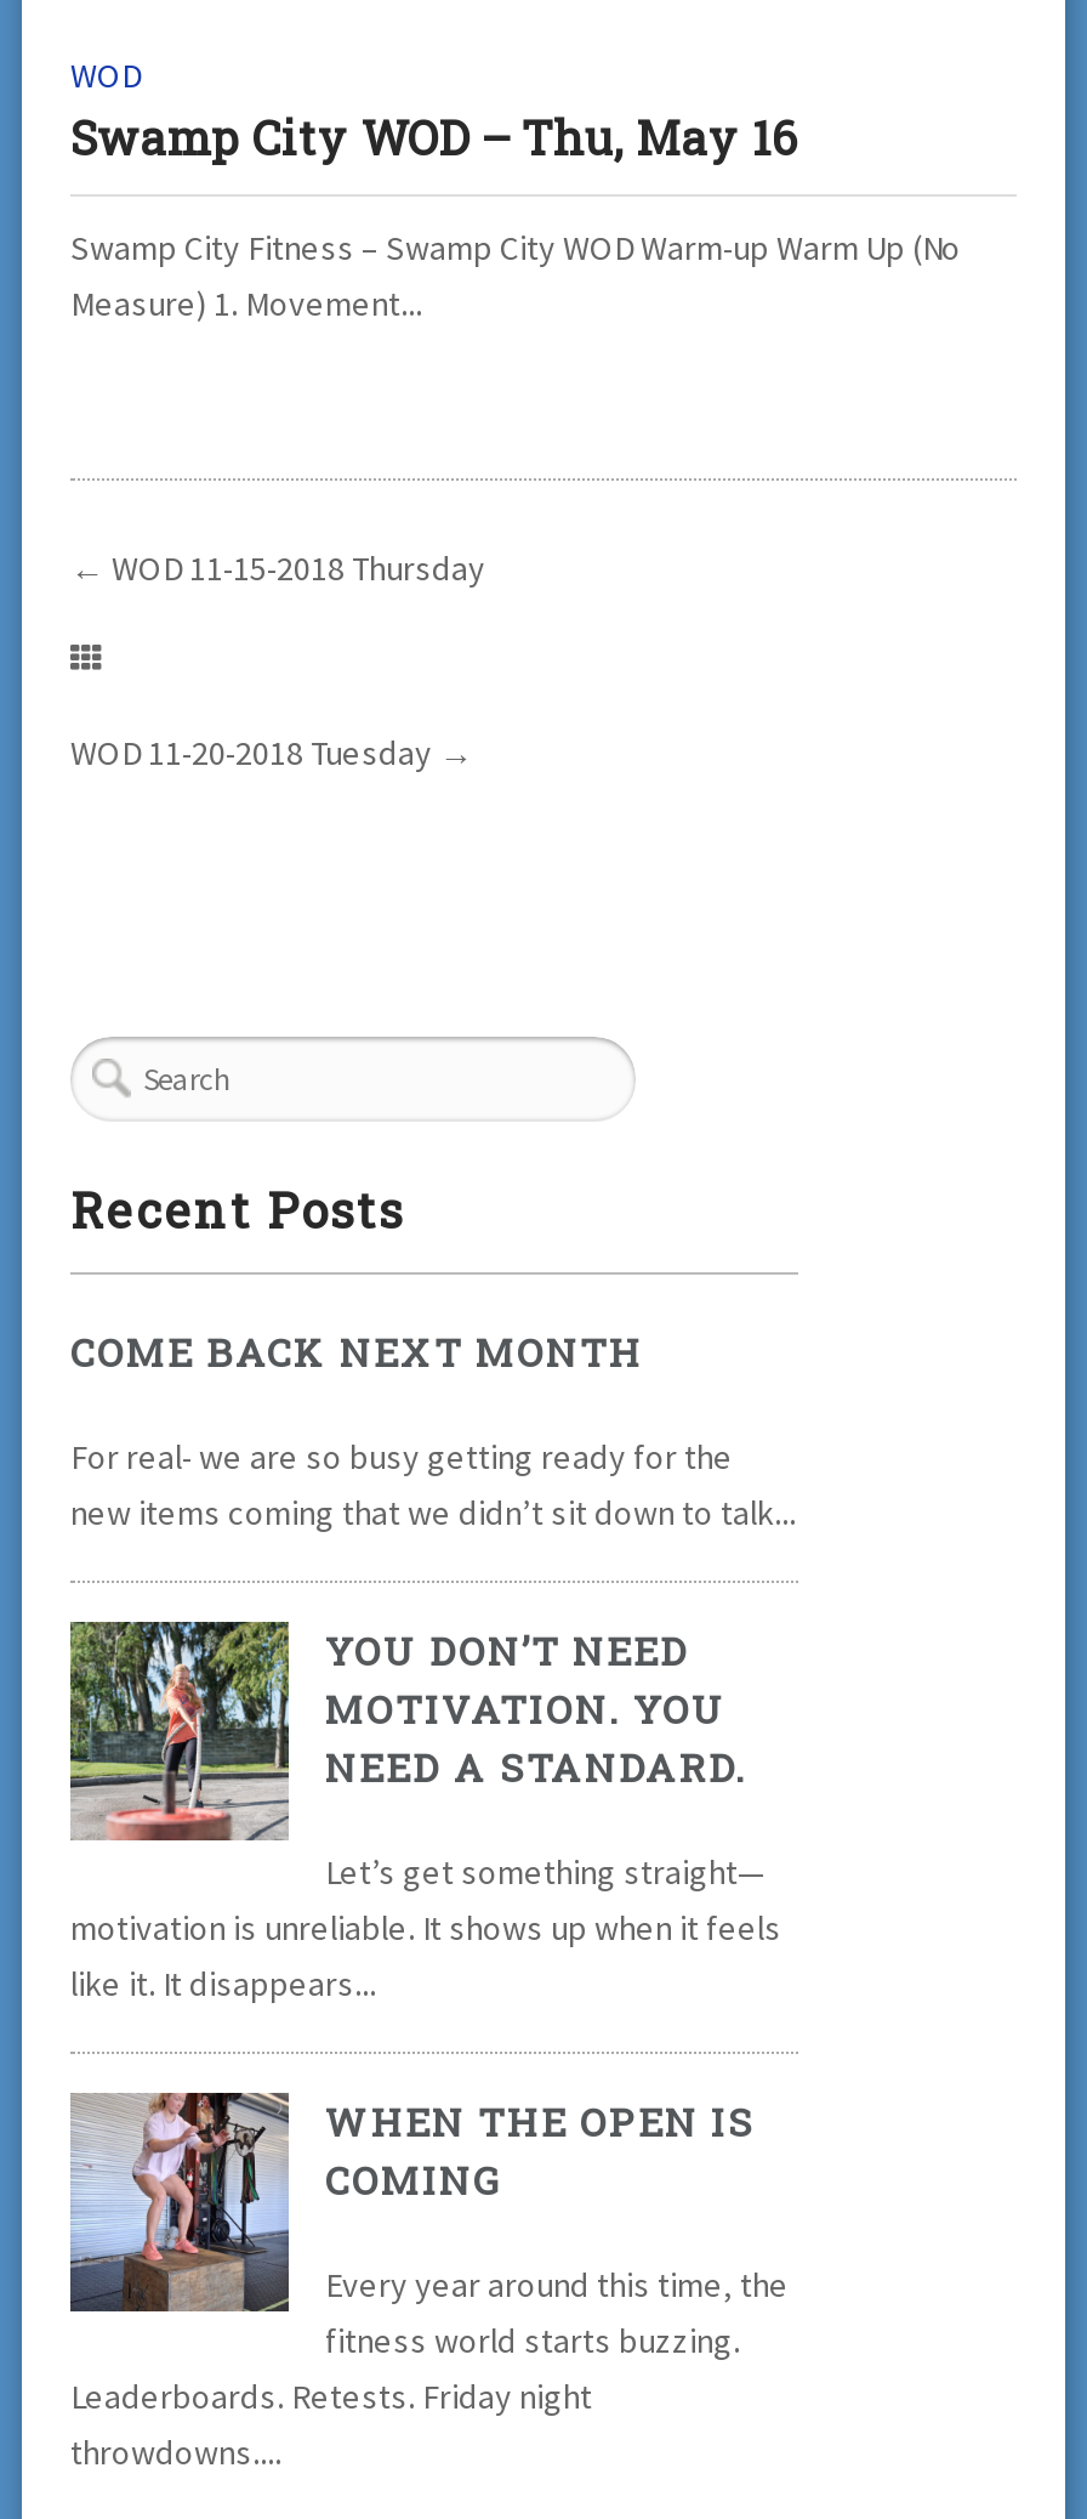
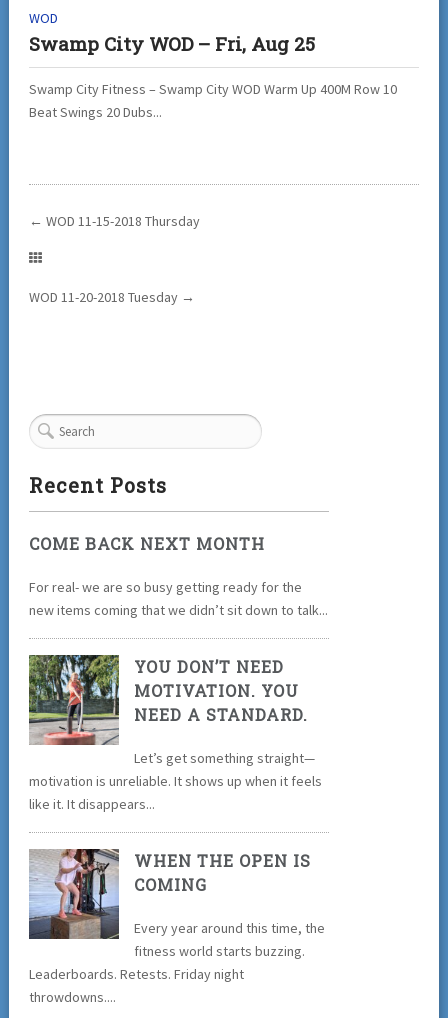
- Swamp City WOD – Thu, May 16
+ Swamp City WOD – Fri, Aug 25

- Swamp City Fitness – Swamp City WOD Warm-up Warm Up (No
- Measure) 1. Movement...
+ Swamp City Fitness – Swamp City WOD Warm Up 400M Row 10
+ Beat Swings 20 Dubs...
